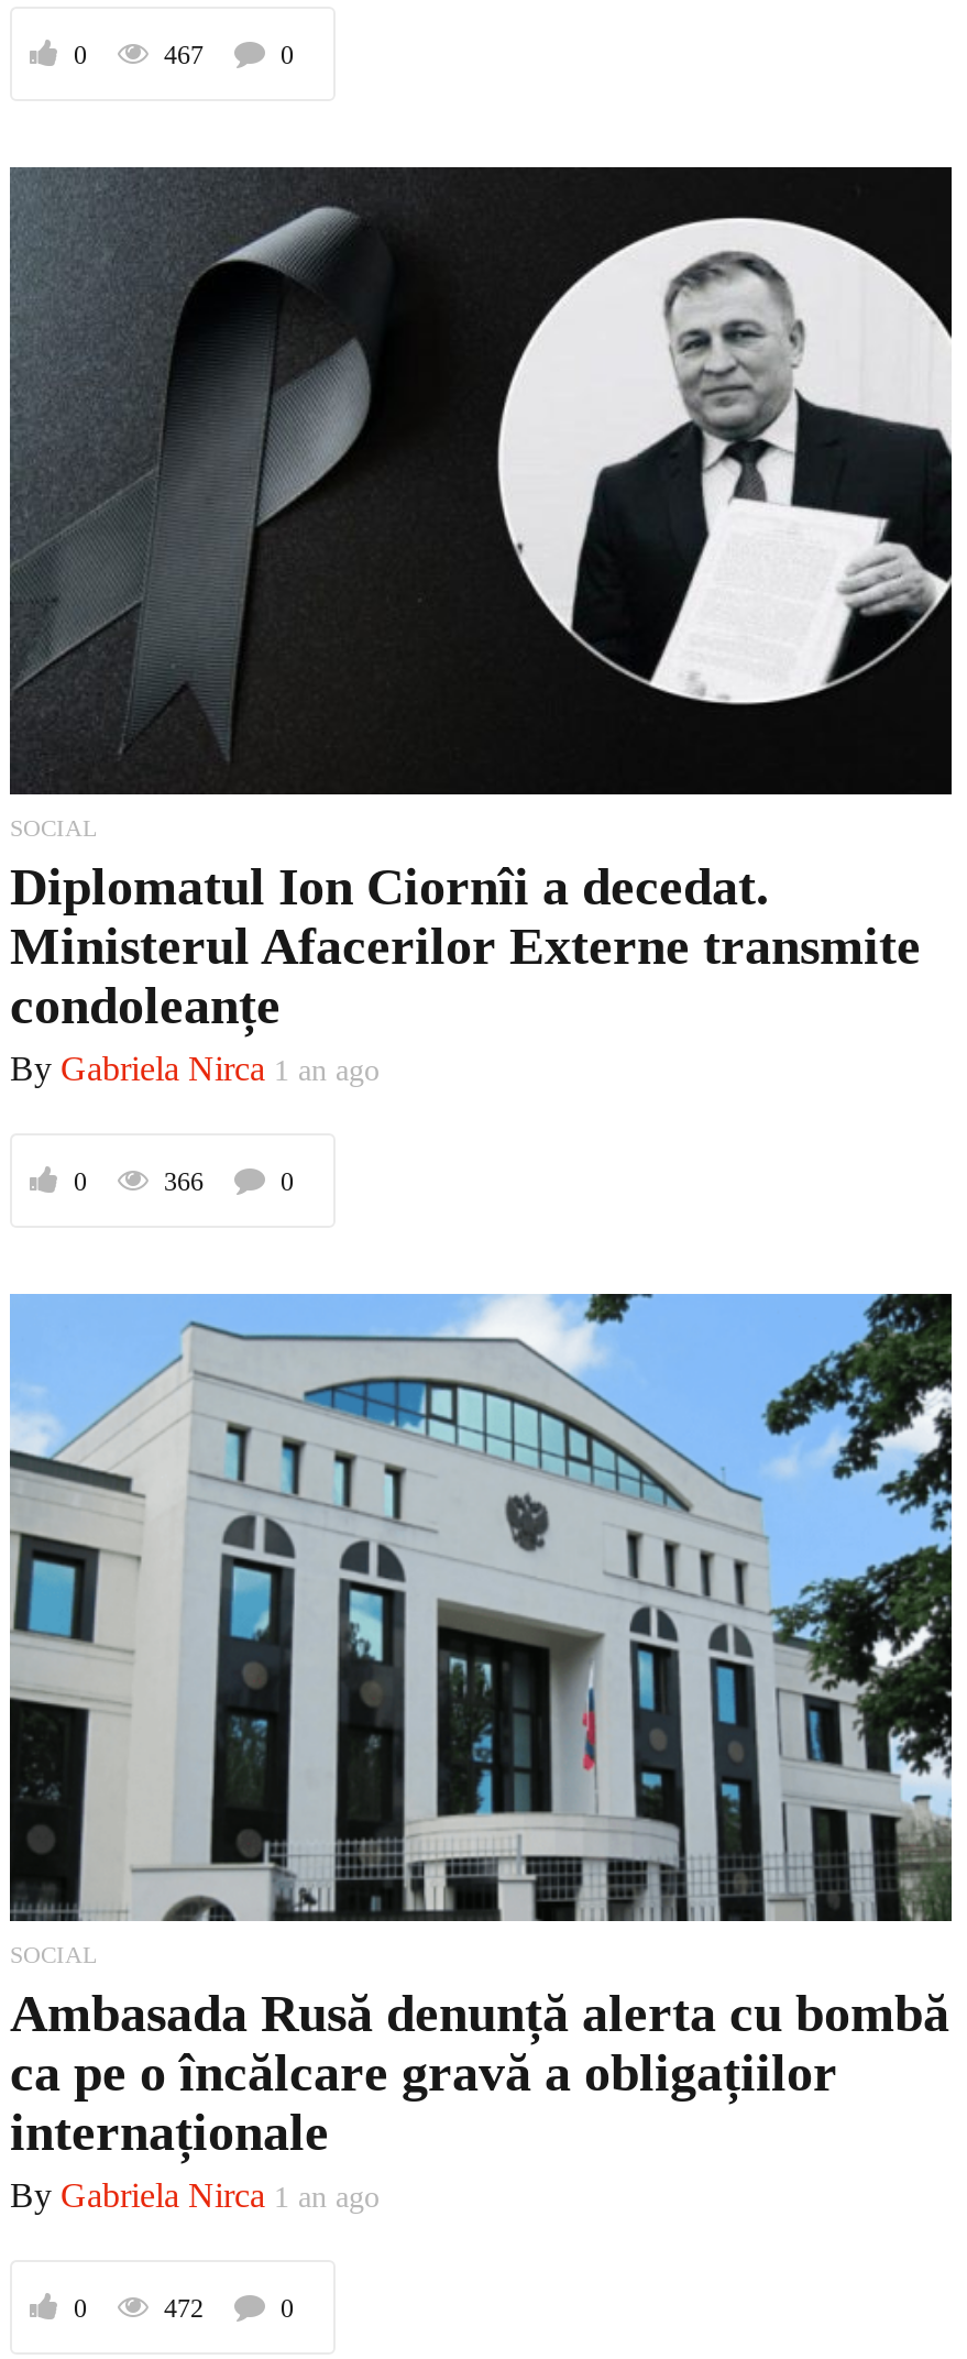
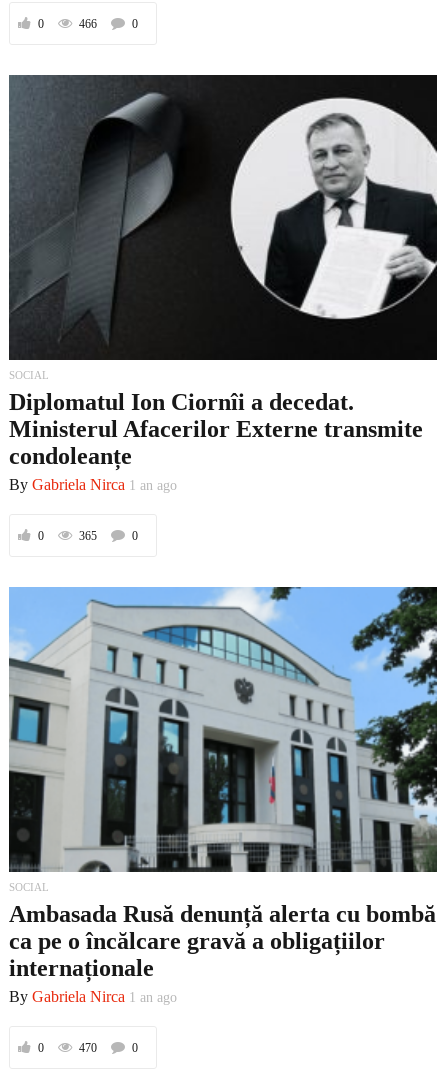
- 467
+ 466

- 366
+ 365

- 472
+ 470
